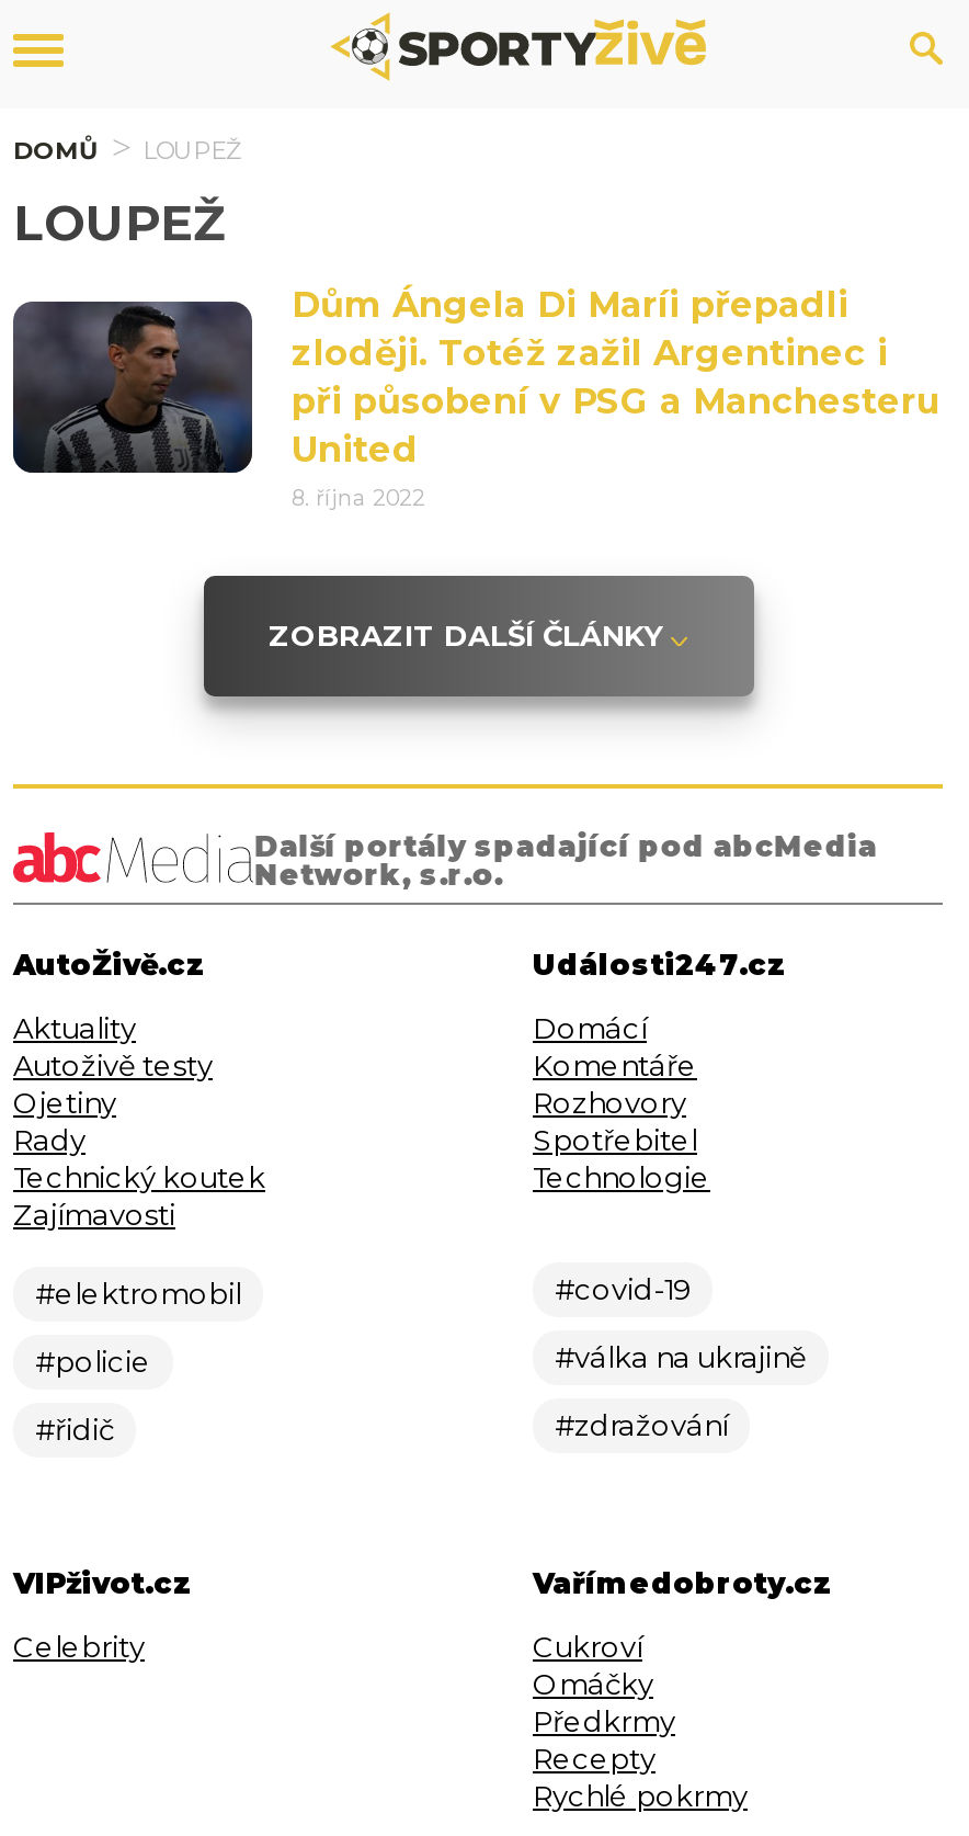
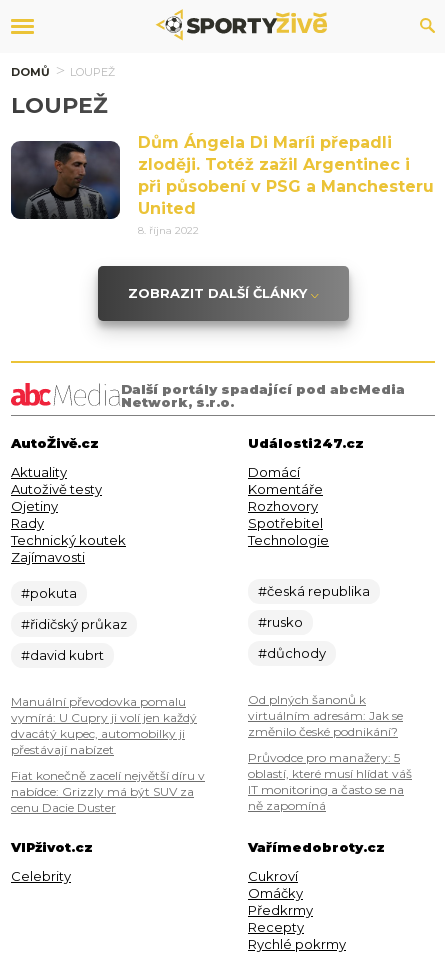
- #elektromobil
- #policie
- #řidič
+ #pokuta
+ #řidičský průkaz
+ #david kubrt
+ Manuální převodovka pomalu
+ vymírá: U Cupry ji volí jen každý
+ dvacátý kupec, automobilky ji
+ přestávají nabízet
+ Fiat konečně zacelí největší díru v
+ nabídce: Grizzly má být SUV za
+ cenu Dacie Duster

- #covid-19
- #válka na ukrajině
- #zdražování
+ #česká republika
+ #rusko
+ #důchody
+ Od plných šanonů k
+ virtuálním adresám: Jak se
+ změnilo české podnikání?
+ Průvodce pro manažery: 5
+ oblastí, které musí hlídat váš
+ IT monitoring a často se na
+ ně zapomíná
